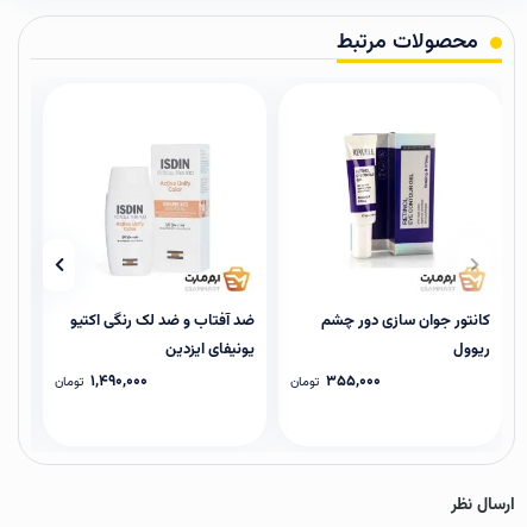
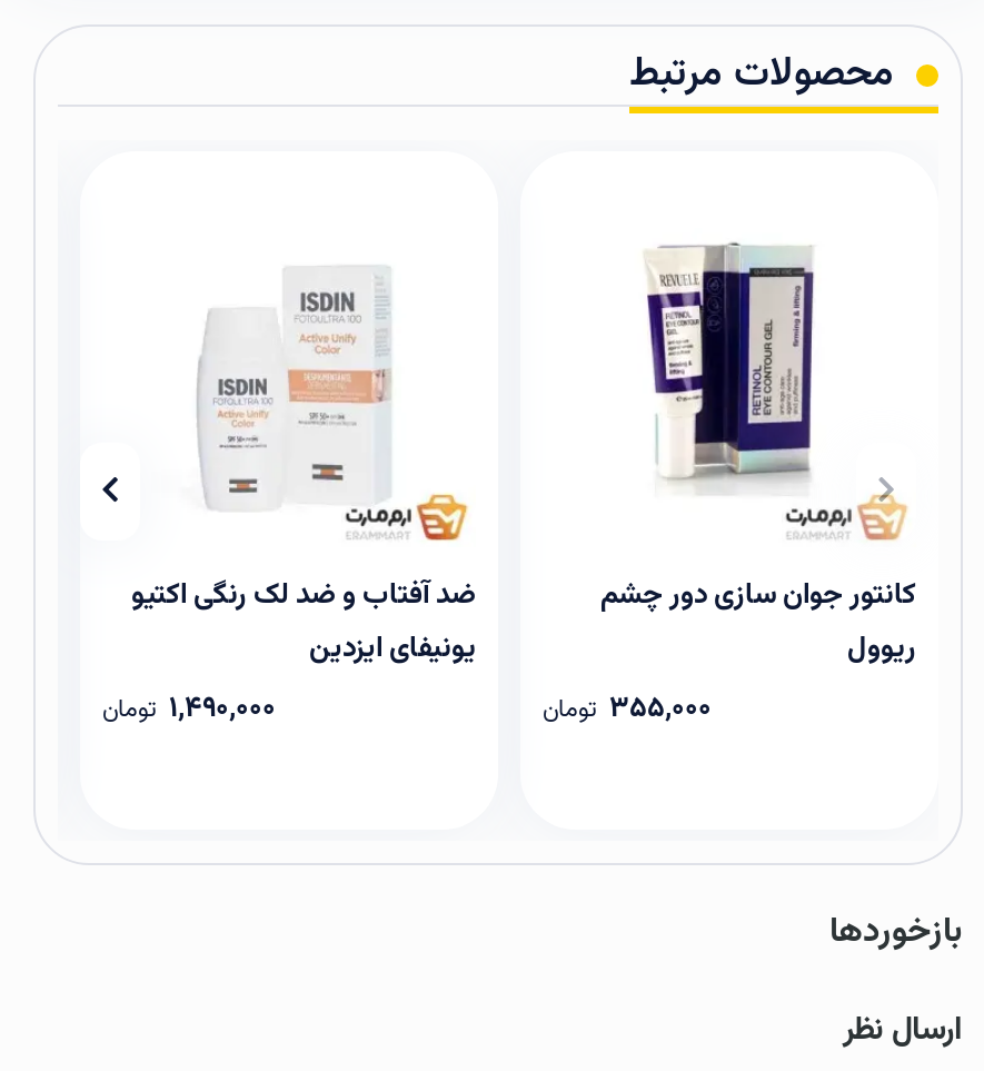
+ بازخوردها
